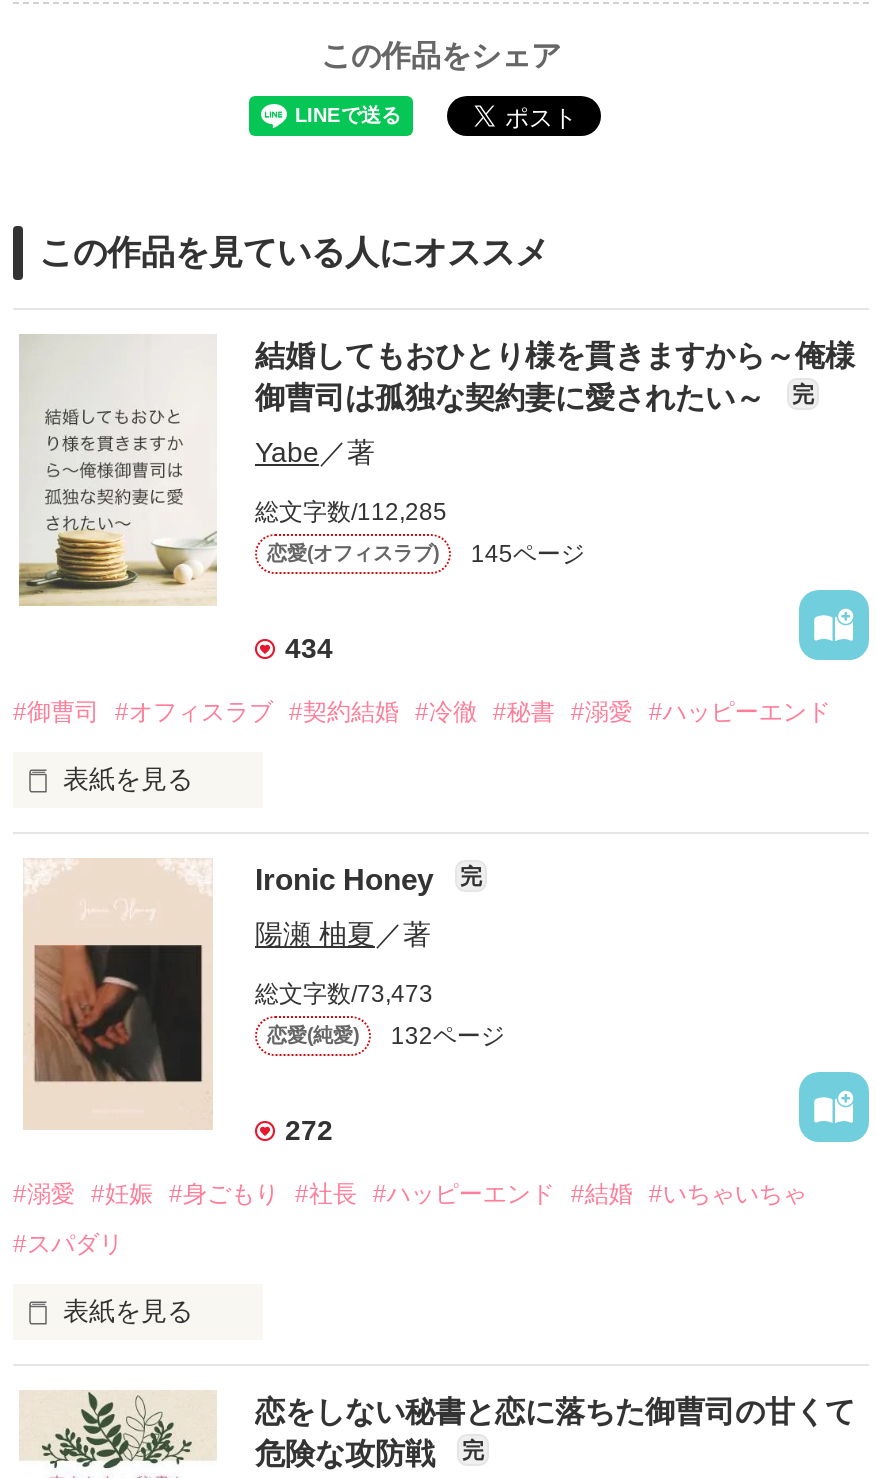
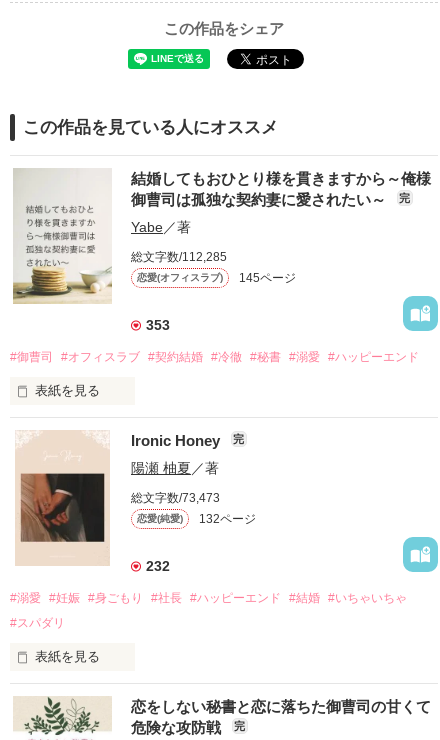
- 434
+ 353

- 272
+ 232
